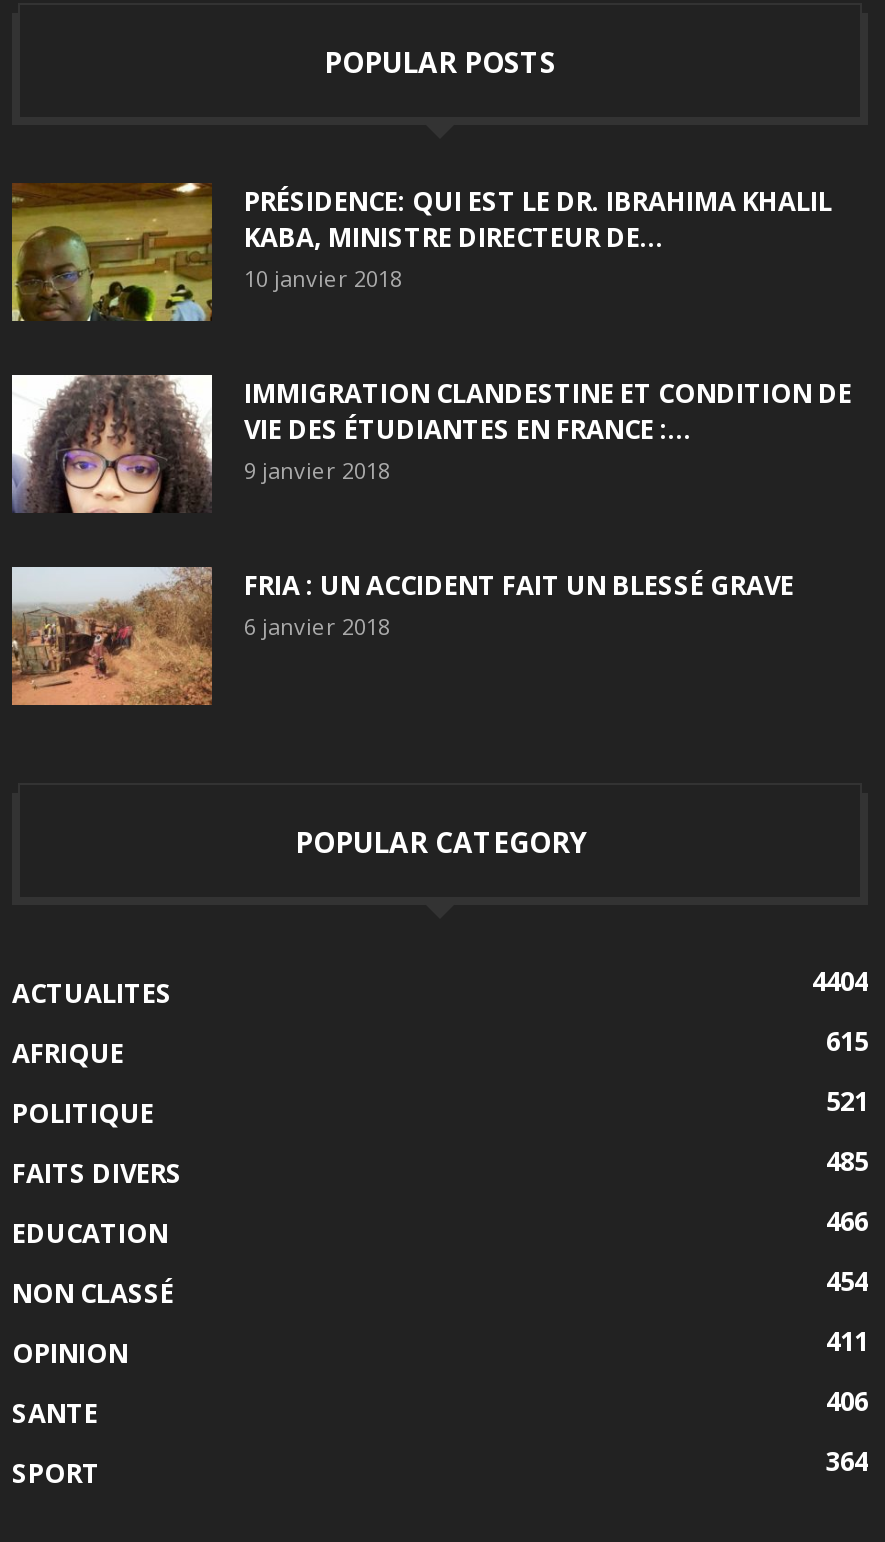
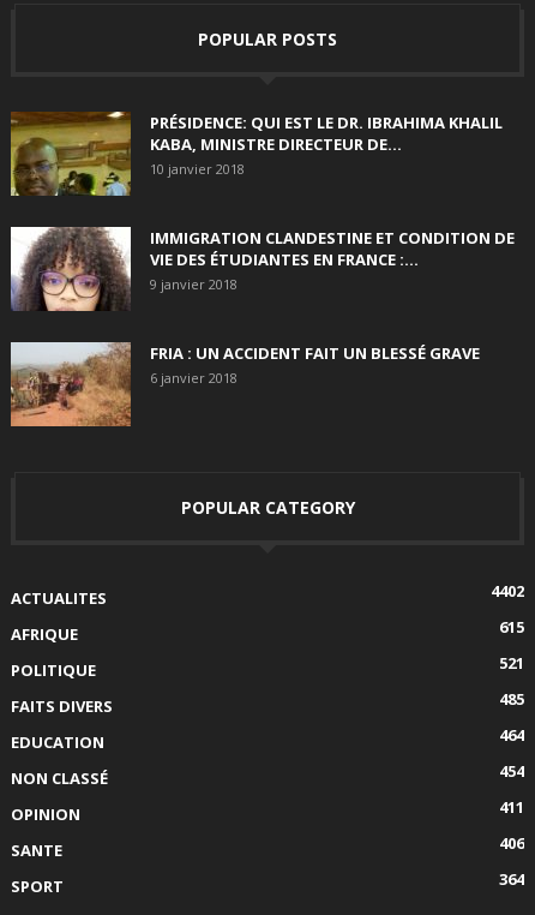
- 4404
+ 4402

- 466
+ 464
